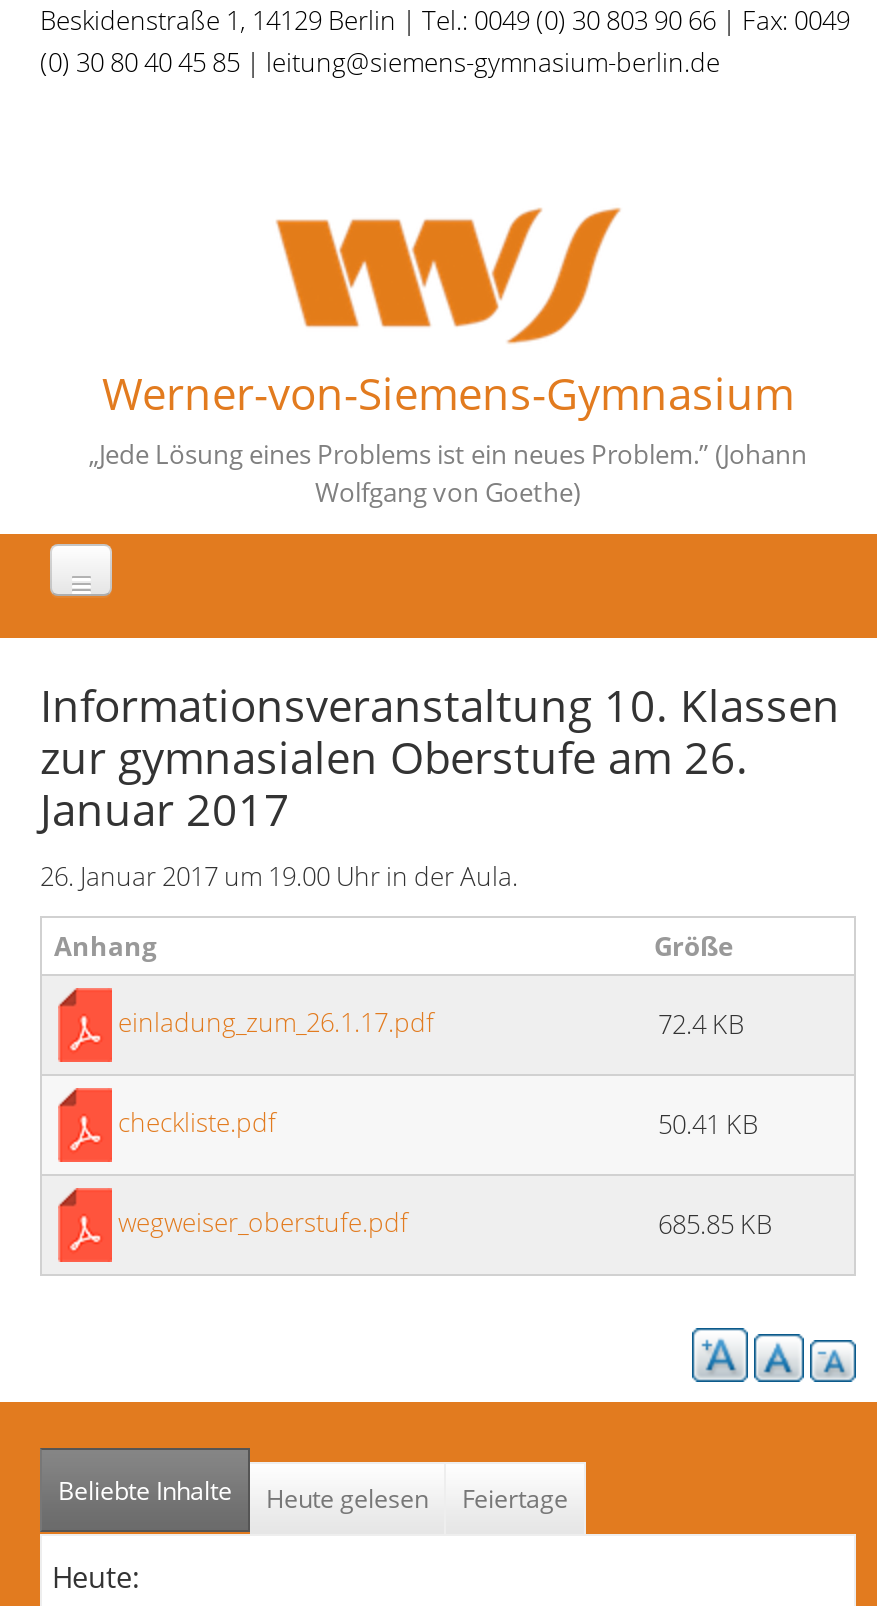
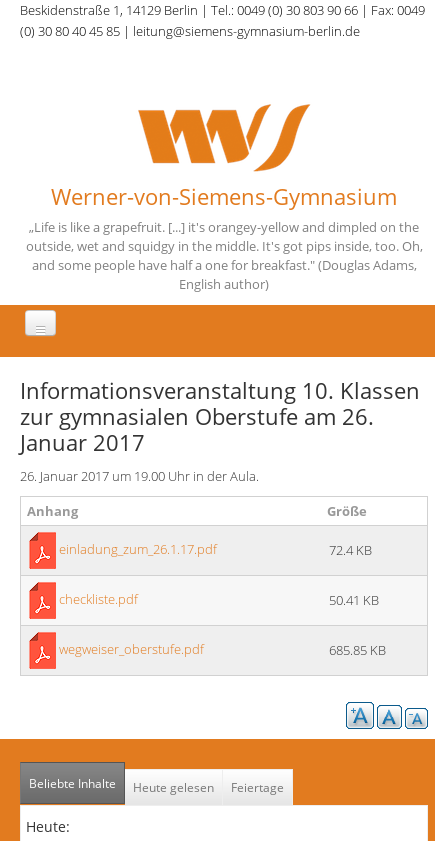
- „Jede Lösung eines Problems ist ein neues Problem.” (Johann
- Wolfgang von Goethe)
+ „Life is like a grapefruit. [...] it's orangey-yellow and dimpled on the
+ outside, wet and squidgy in the middle. It's got pips inside, too. Oh,
+ and some people have half a one for breakfast." (Douglas Adams,
+ English author)
